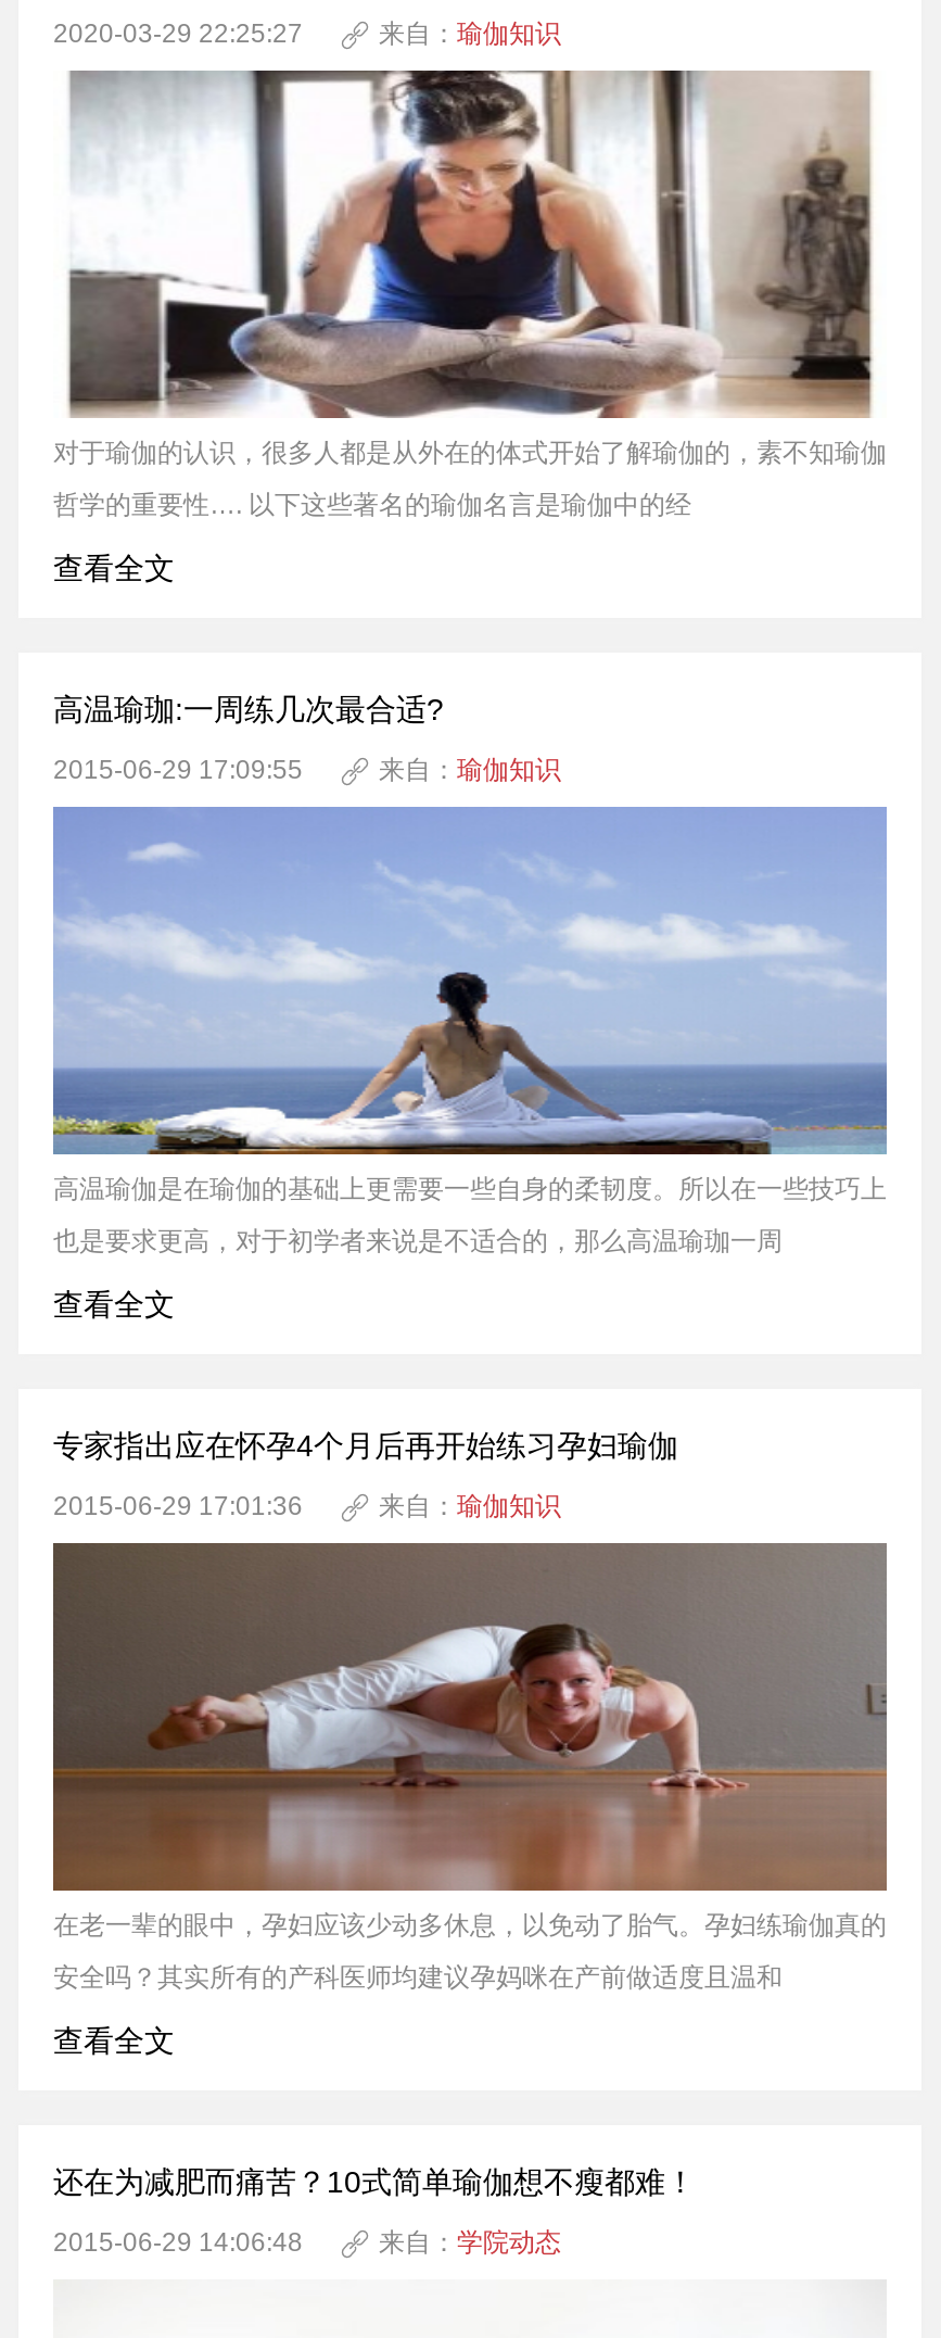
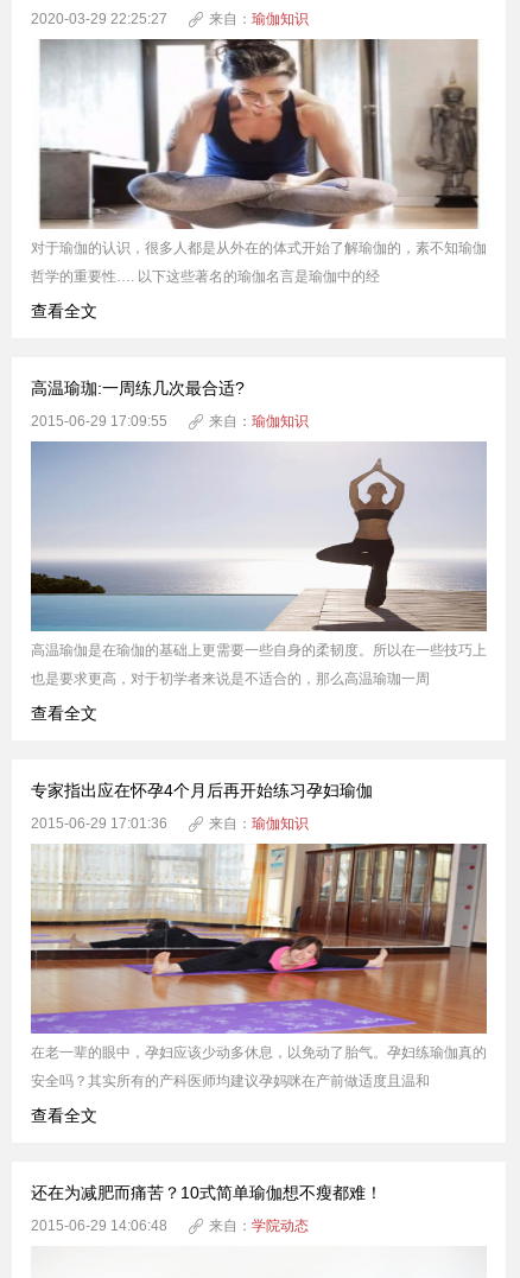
- [image]
+ [image]

- [image]
+ [image]
